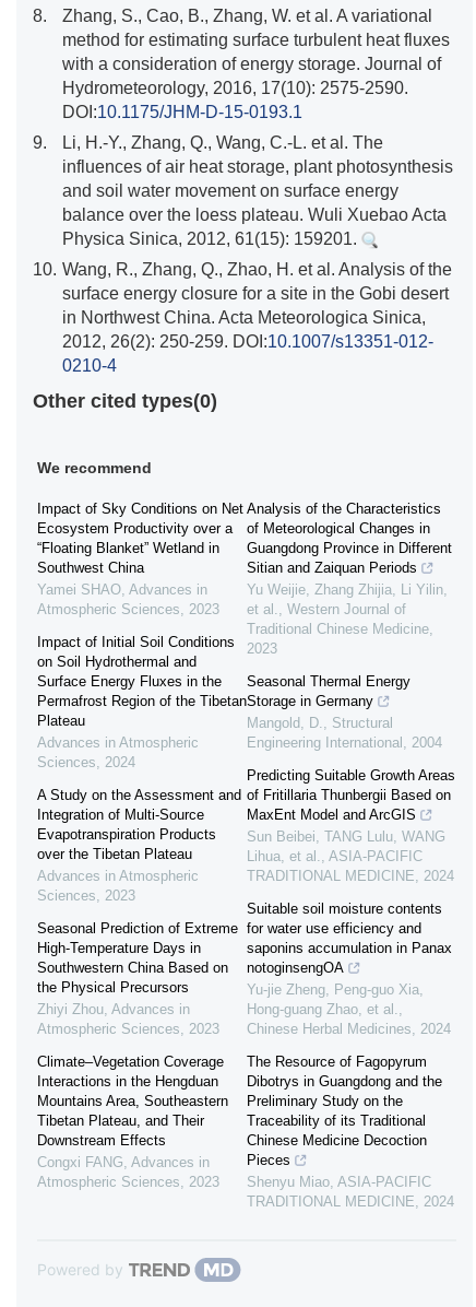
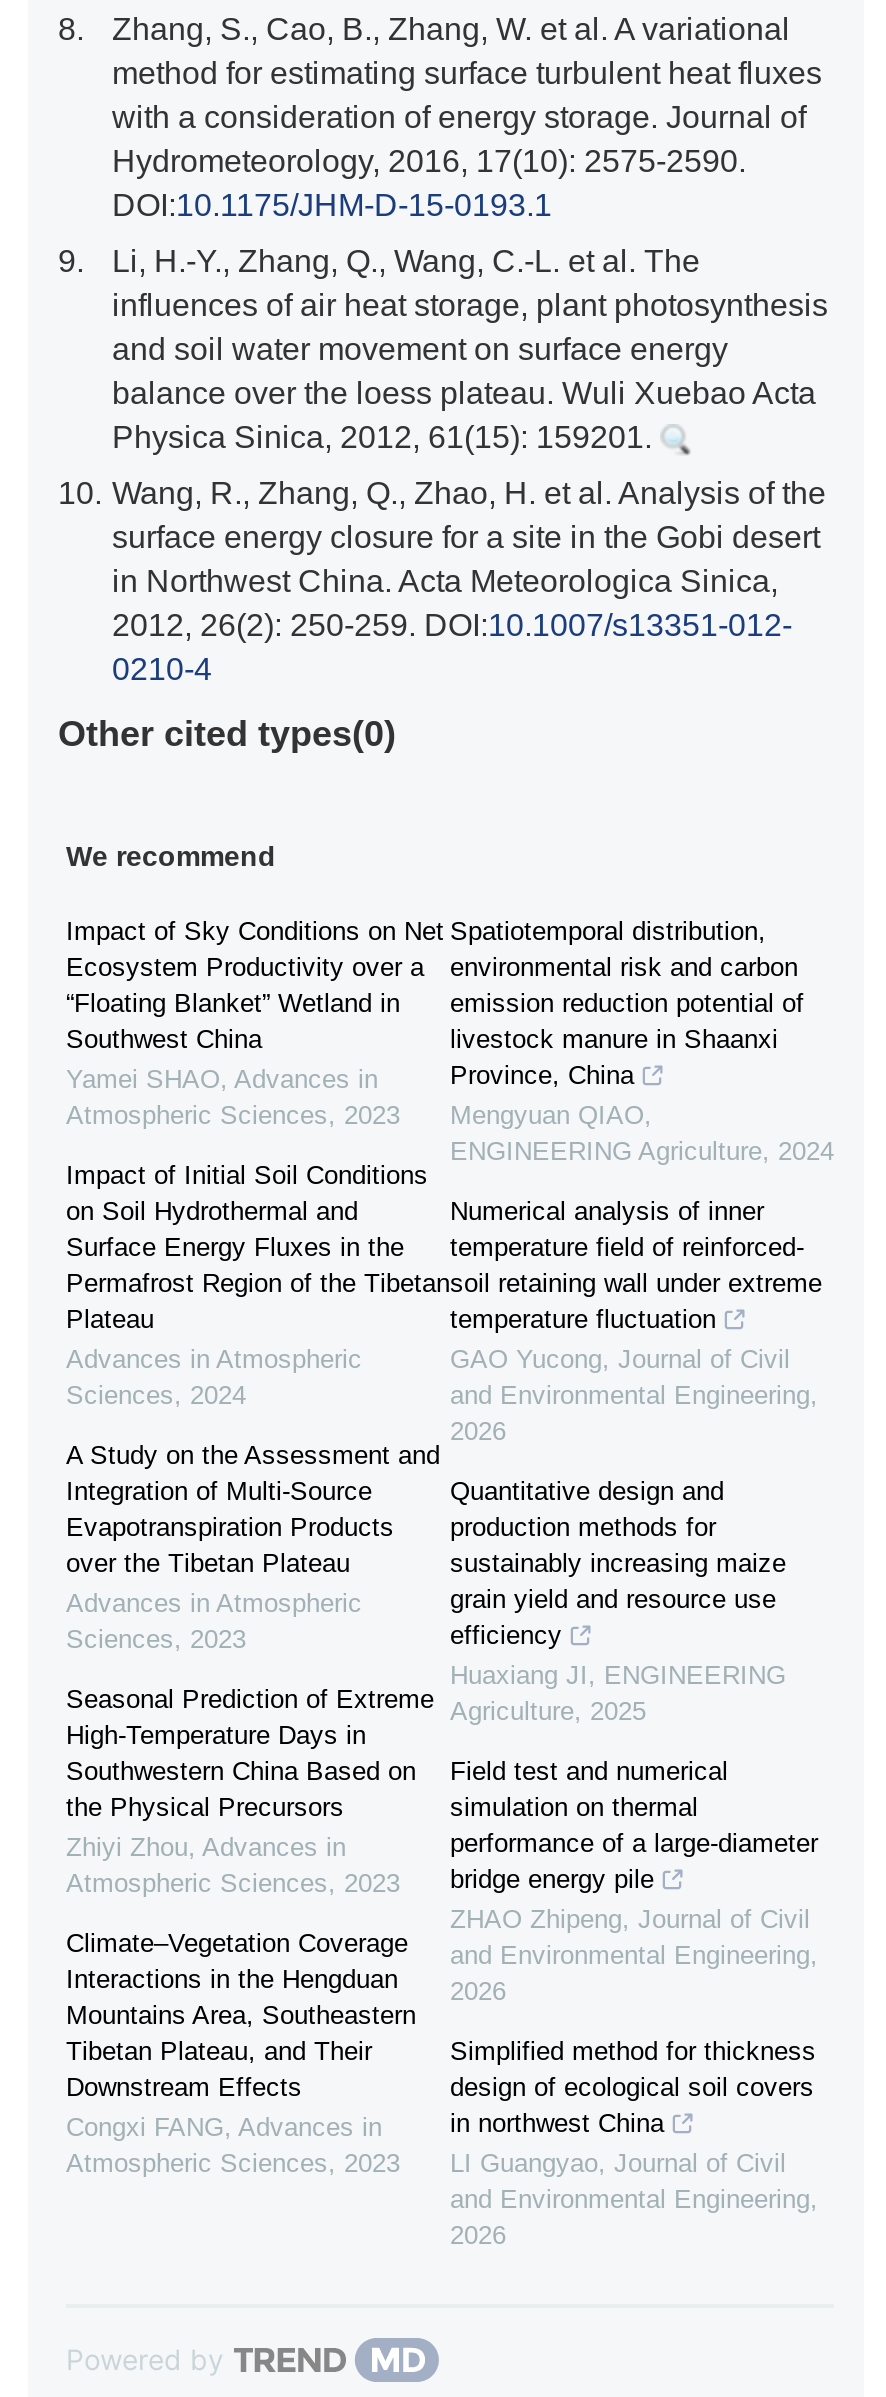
- Analysis of the Characteristics
- of Meteorological Changes in
- Guangdong Province in Different
- Sitian and Zaiquan Periods
- Yu Weijie, Zhang Zhijia, Li Yilin,
- et al., Western Journal of
- Traditional Chinese Medicine,
- 2023
+ Spatiotemporal distribution,
+ environmental risk and carbon
+ emission reduction potential of
+ livestock manure in Shaanxi
+ Province, China
+ Mengyuan QIAO,
+ ENGINEERING Agriculture, 2024

- Seasonal Thermal Energy
- Storage in Germany
- Mangold, D., Structural
- Engineering International, 2004
+ Numerical analysis of inner
+ temperature field of reinforced-
+ soil retaining wall under extreme
+ temperature fluctuation
+ GAO Yucong, Journal of Civil
+ and Environmental Engineering,
+ 2026

- Predicting Suitable Growth Areas
- of Fritillaria Thunbergii Based on
- MaxEnt Model and ArcGIS
- Sun Beibei, TANG Lulu, WANG
- Lihua, et al., ASIA-PACIFIC
- TRADITIONAL MEDICINE, 2024
+ Quantitative design and
+ production methods for
+ sustainably increasing maize
+ grain yield and resource use
+ efficiency
+ Huaxiang JI, ENGINEERING
+ Agriculture, 2025

- Suitable soil moisture contents
- for water use efficiency and
- saponins accumulation in Panax
- notoginsengOA
- Yu-jie Zheng, Peng-guo Xia,
- Hong-guang Zhao, et al.,
- Chinese Herbal Medicines, 2024
+ Field test and numerical
+ simulation on thermal
+ performance of a large-diameter
+ bridge energy pile
+ ZHAO Zhipeng, Journal of Civil
+ and Environmental Engineering,
+ 2026

- The Resource of Fagopyrum
- Dibotrys in Guangdong and the
- Preliminary Study on the
- Traceability of its Traditional
- Chinese Medicine Decoction
- Pieces
- Shenyu Miao, ASIA-PACIFIC
- TRADITIONAL MEDICINE, 2024
+ Simplified method for thickness
+ design of ecological soil covers
+ in northwest China
+ LI Guangyao, Journal of Civil
+ and Environmental Engineering,
+ 2026
